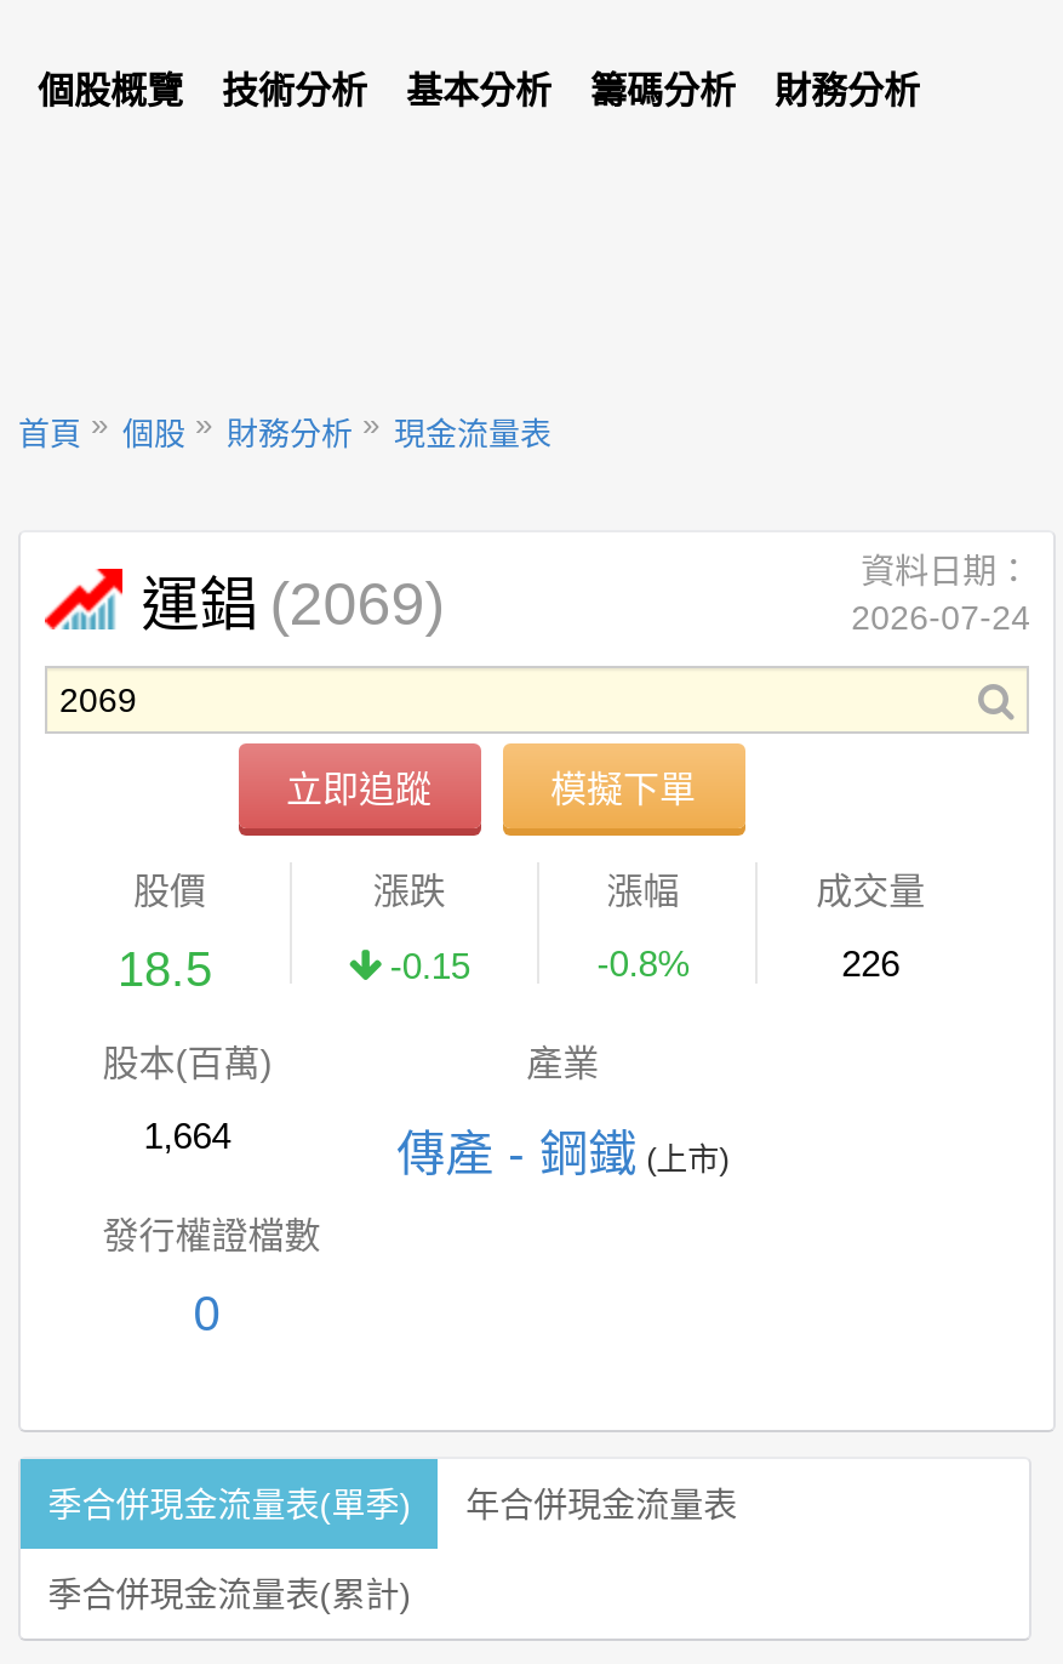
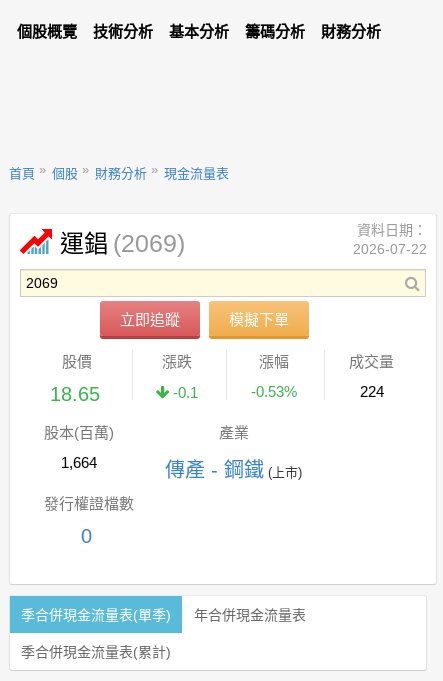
- 2026-07-24
+ 2026-07-22

- 18.5
+ 18.65

- -0.15
+ -0.1

- -0.8%
+ -0.53%

- 226
+ 224
